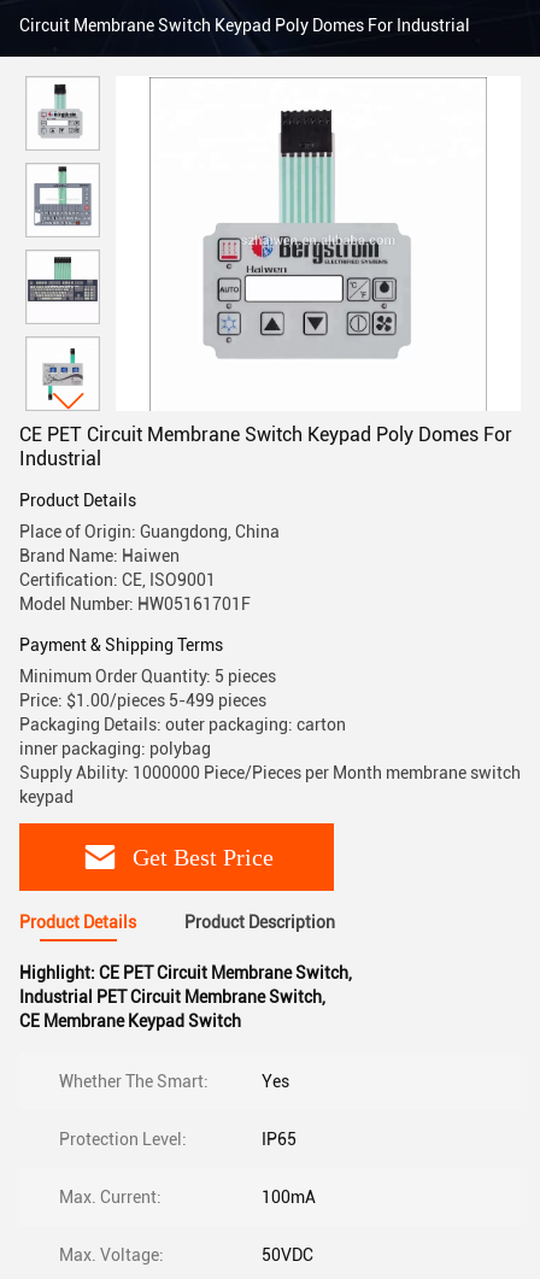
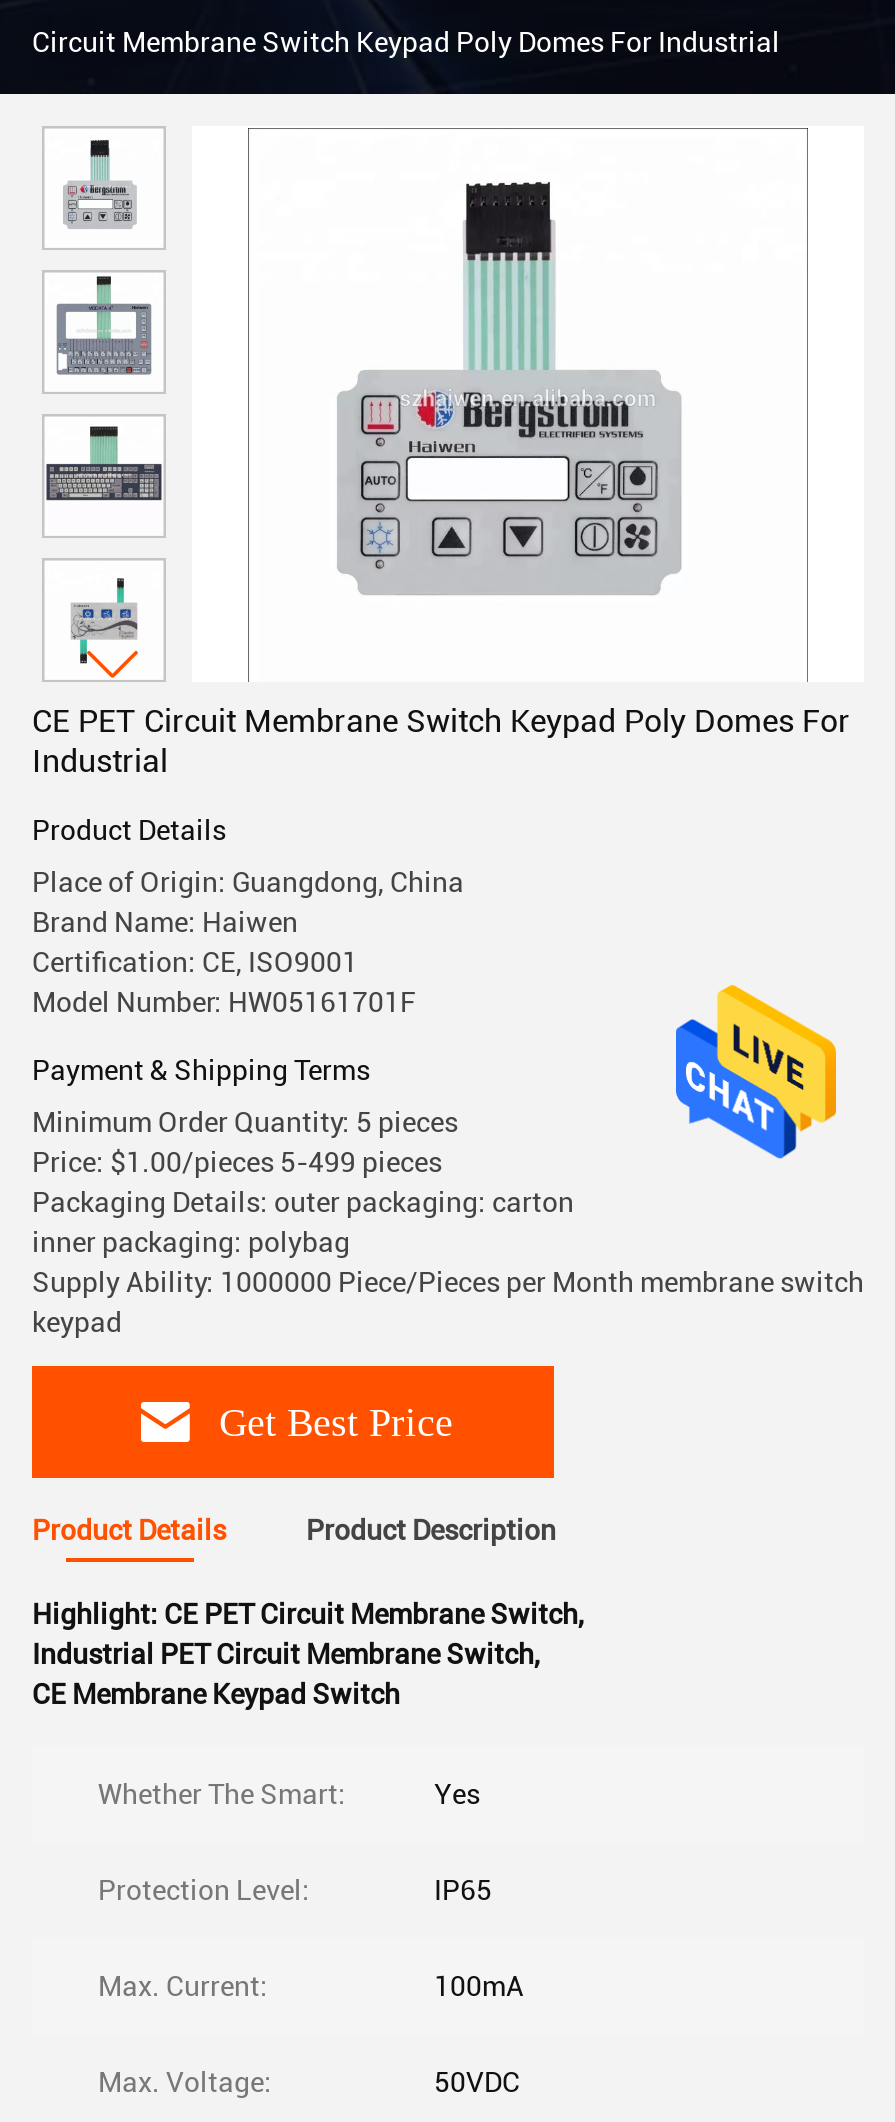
+ [image]
